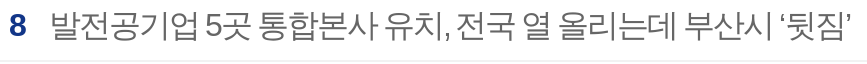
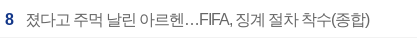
- 발전공기업 5곳 통합본사 유치, 전국 열 올리는데 부산시 ‘뒷짐’
+ 졌다고 주먹 날린 아르헨…FIFA, 징계 절차 착수(종합)
